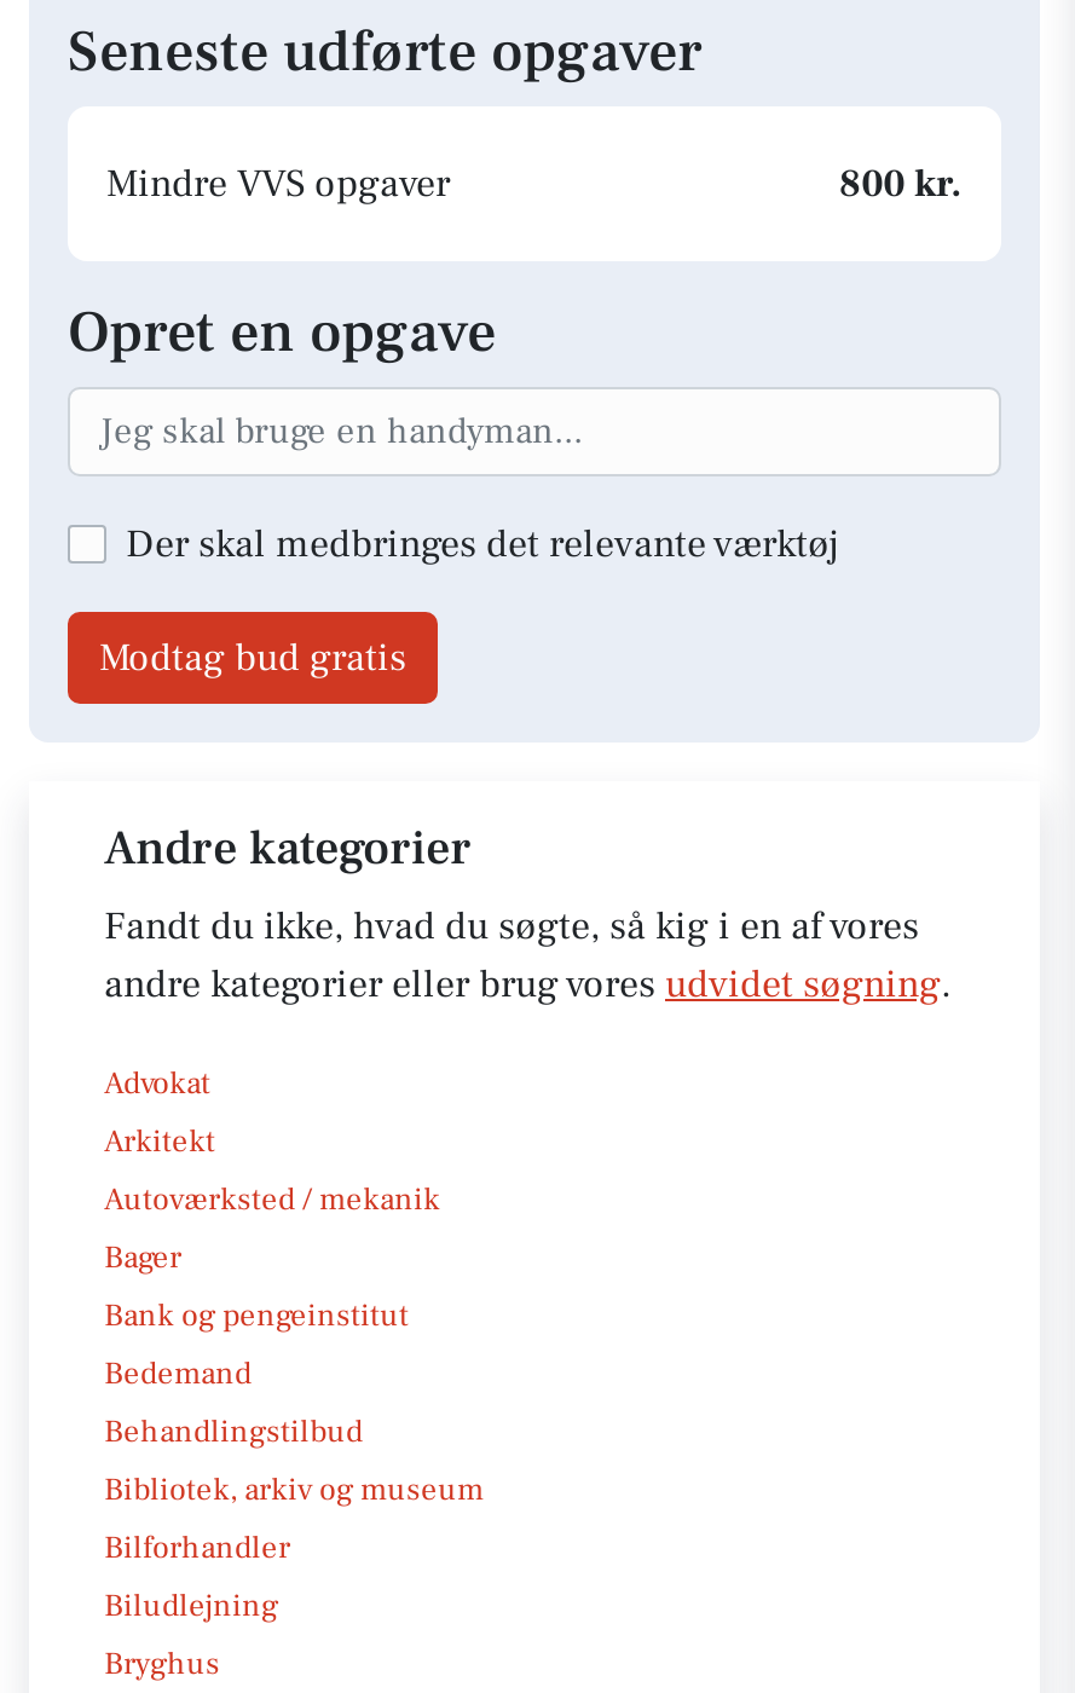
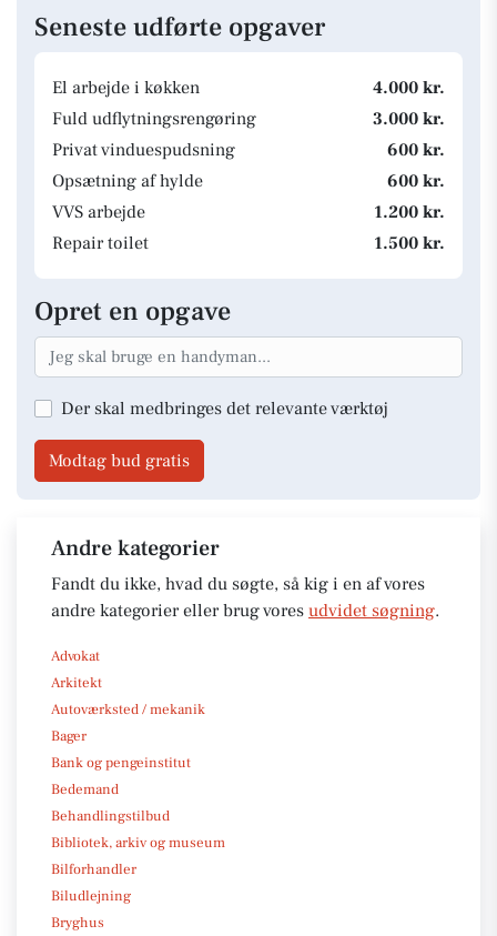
- Mindre VVS opgaver
- 800 kr.
+ El arbejde i køkken
+ 4.000 kr.
+ Fuld udflytningsrengøring
+ 3.000 kr.
+ Privat vinduespudsning
+ 600 kr.
+ Opsætning af hylde
+ 600 kr.
+ VVS arbejde
+ 1.200 kr.
+ Repair toilet
+ 1.500 kr.
